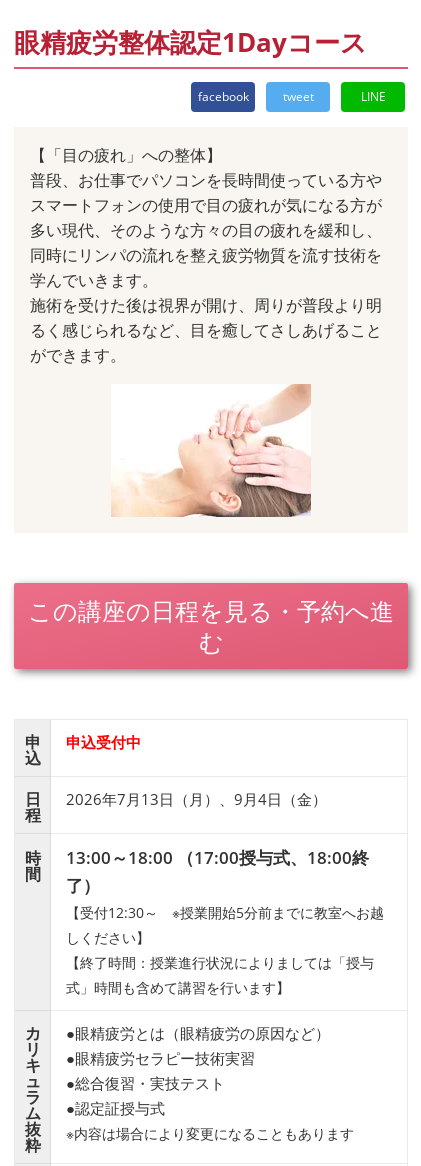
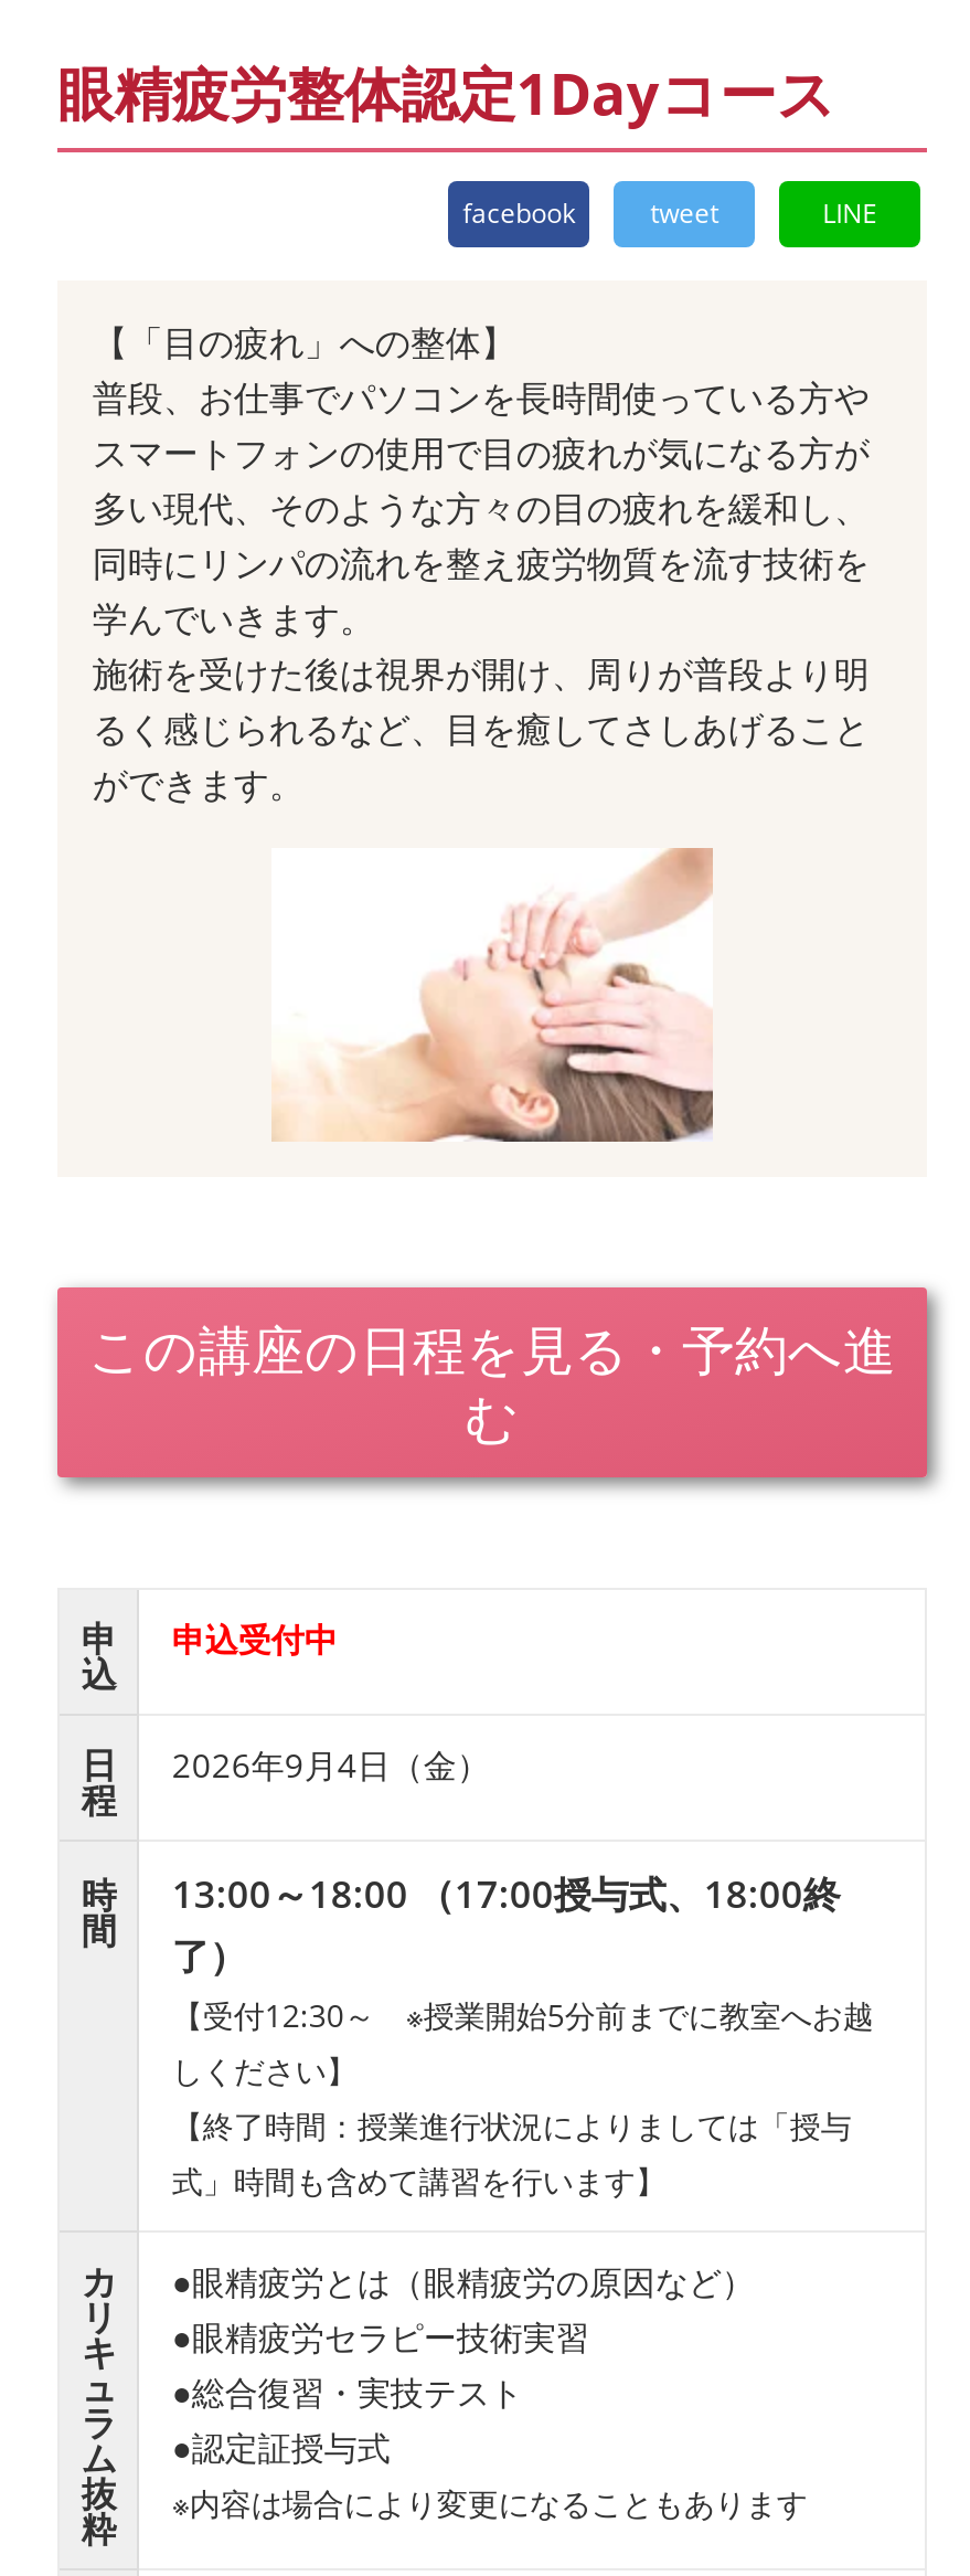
- 2026年7月13日（月）、9月4日（金）
+ 2026年9月4日（金）
